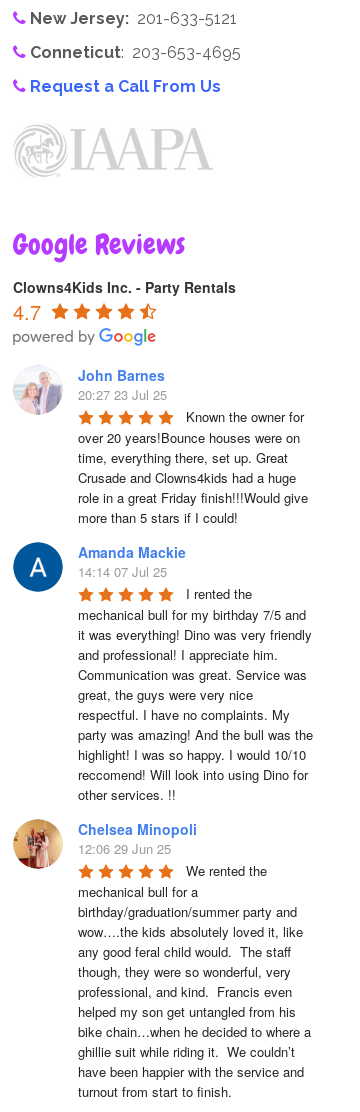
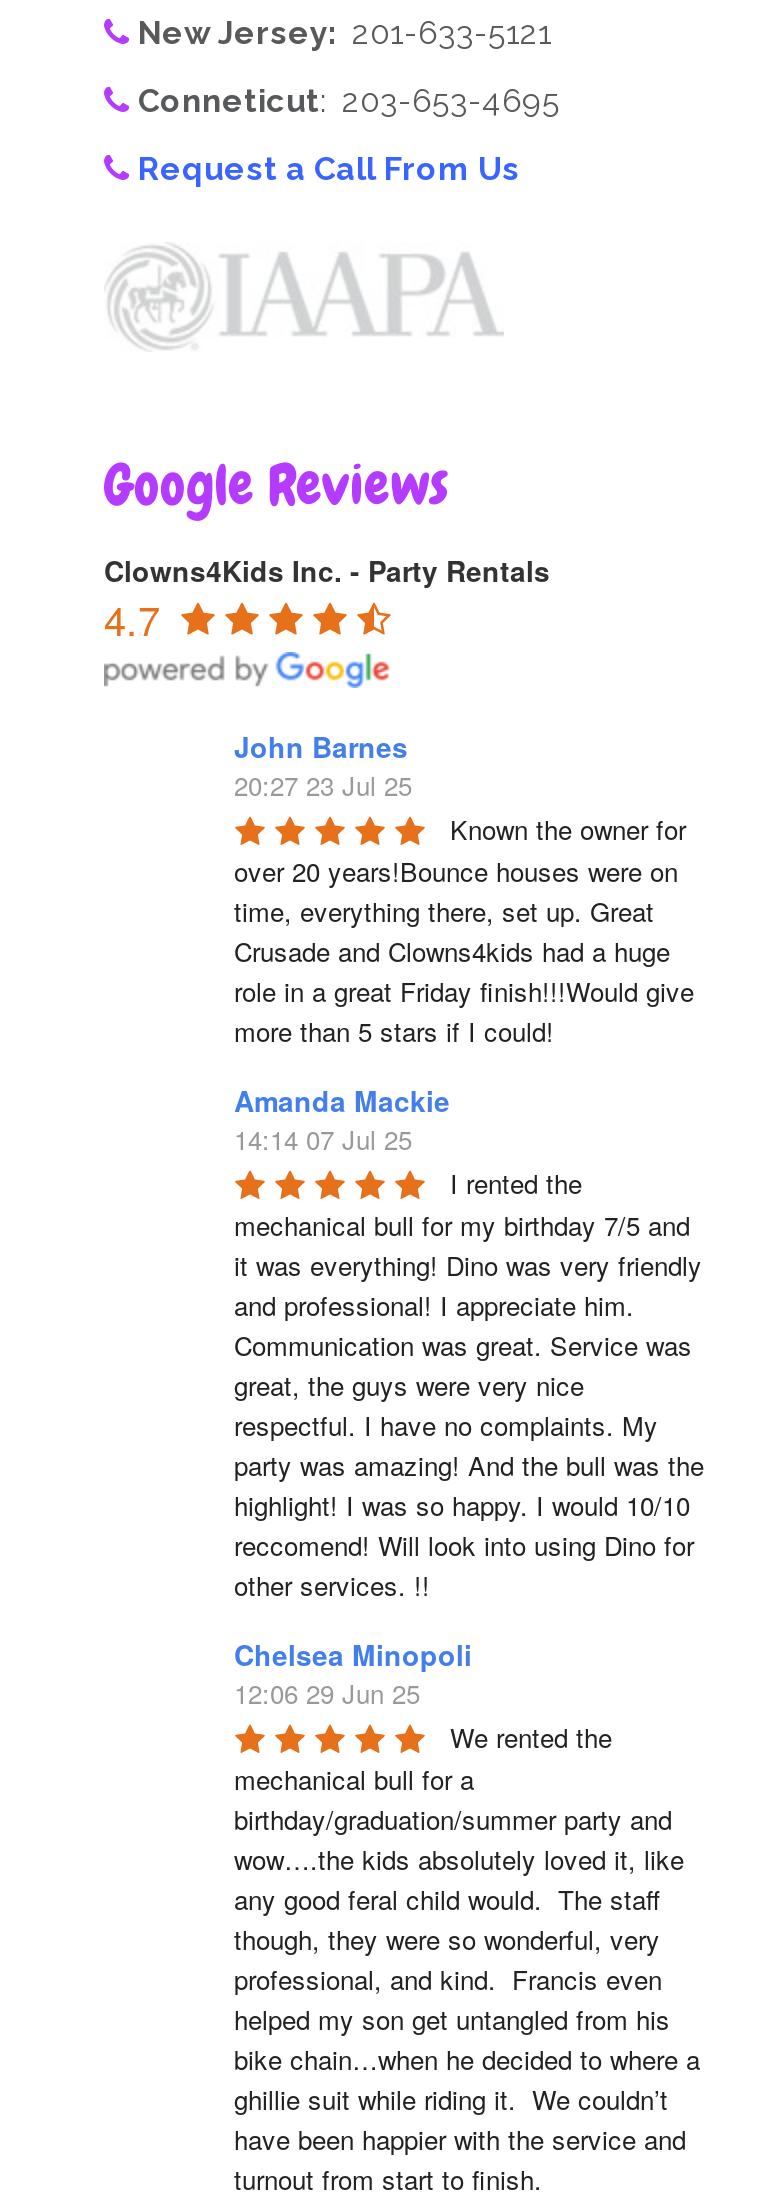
- [image]

- [image]

- [image]
